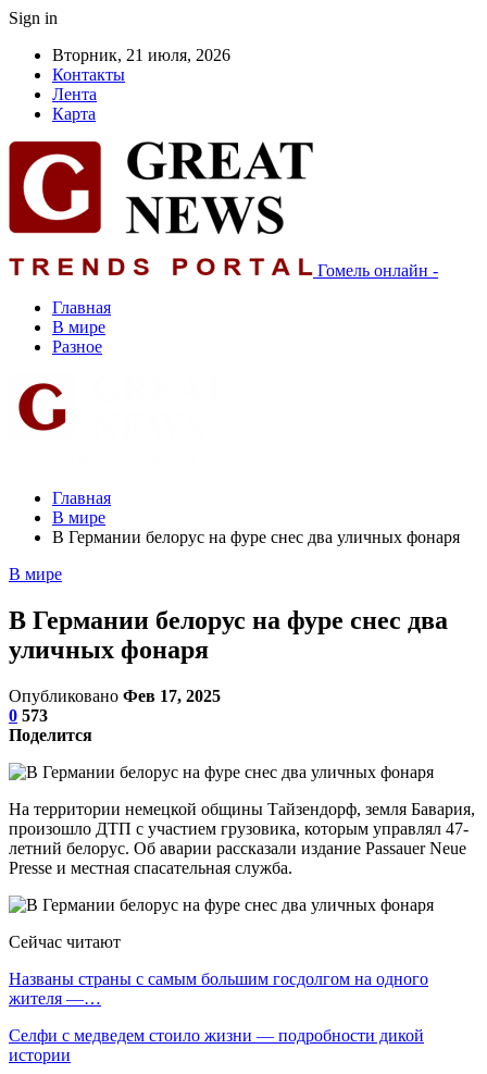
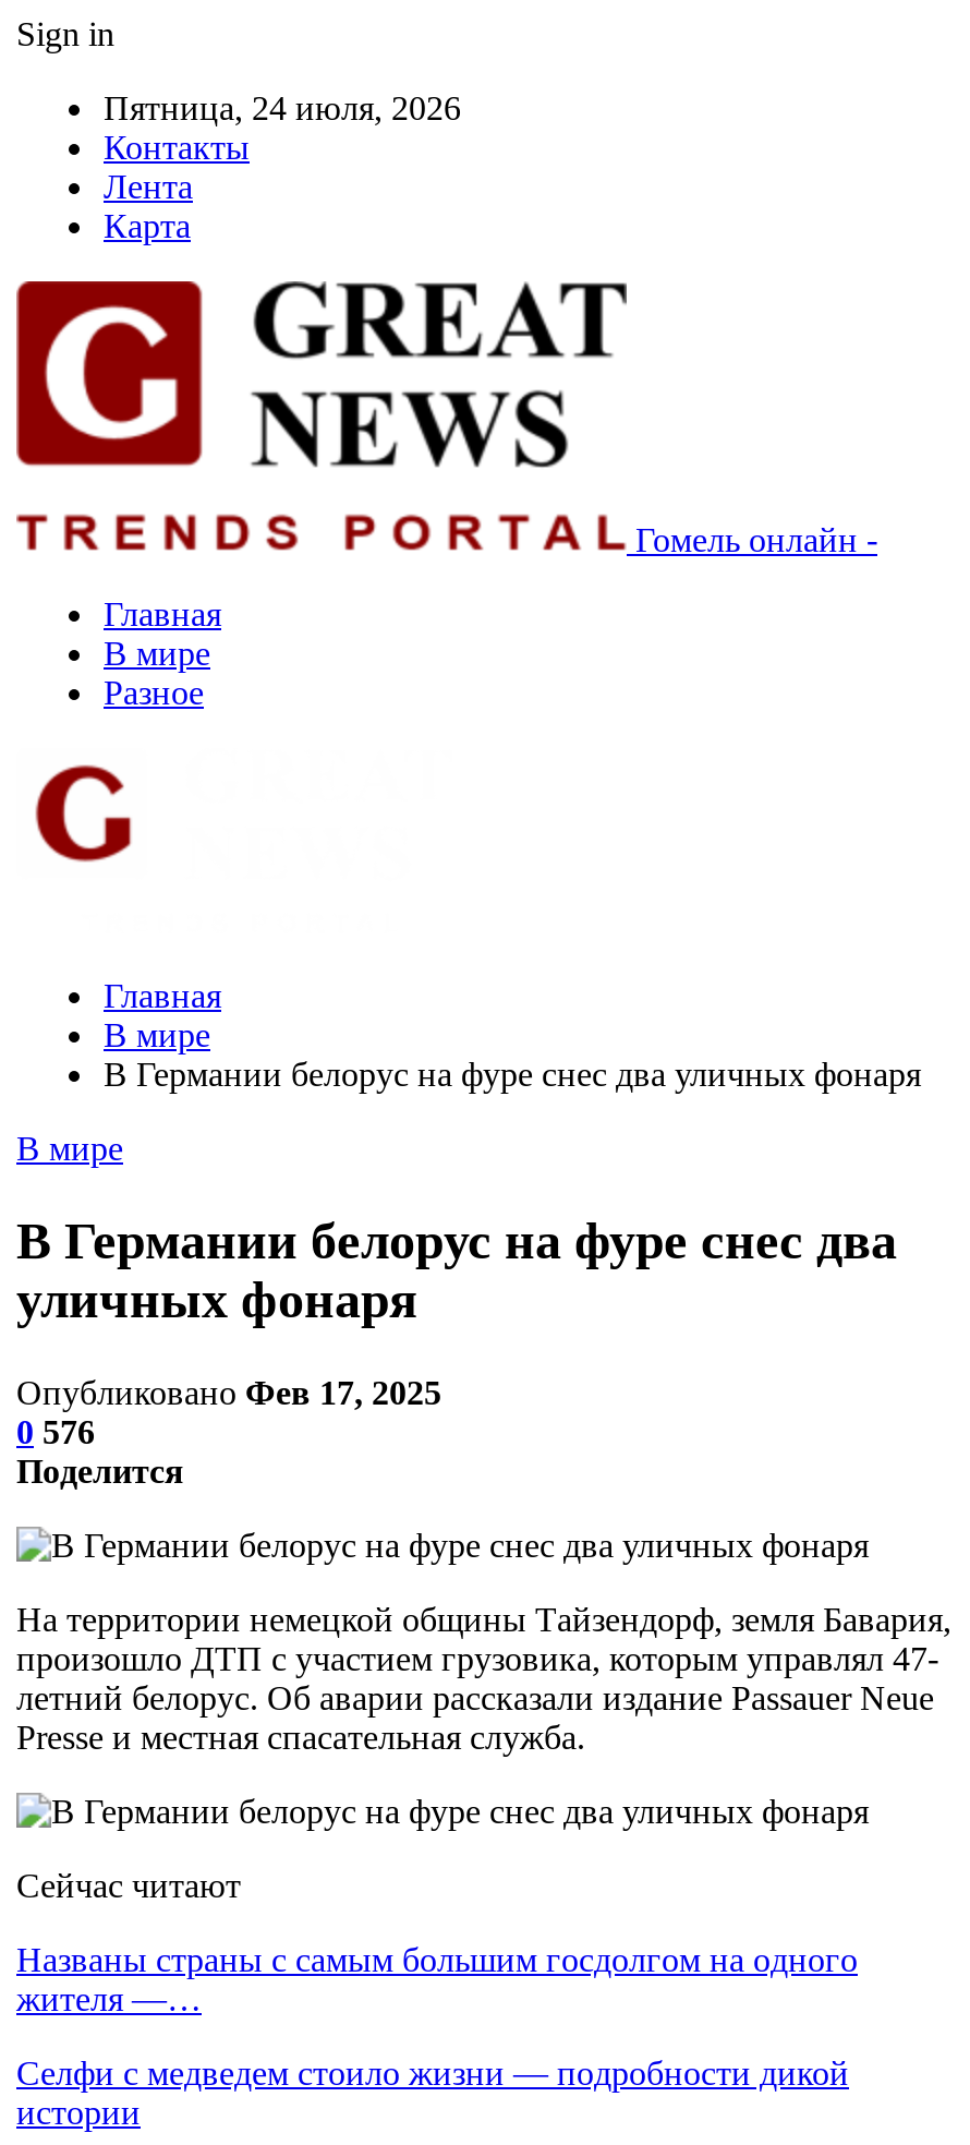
- Вторник, 21 июля, 2026
+ Пятница, 24 июля, 2026

- 0 573
+ 0 576
